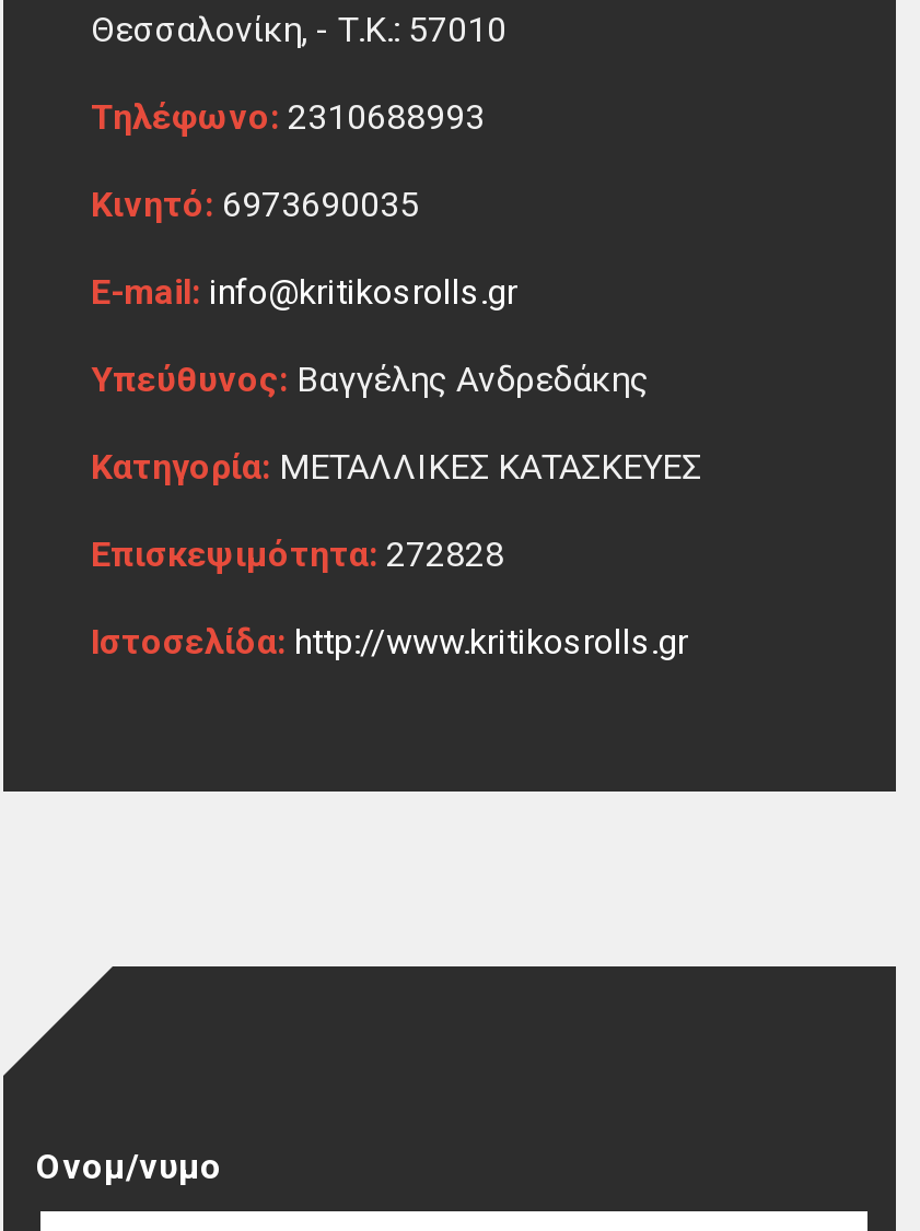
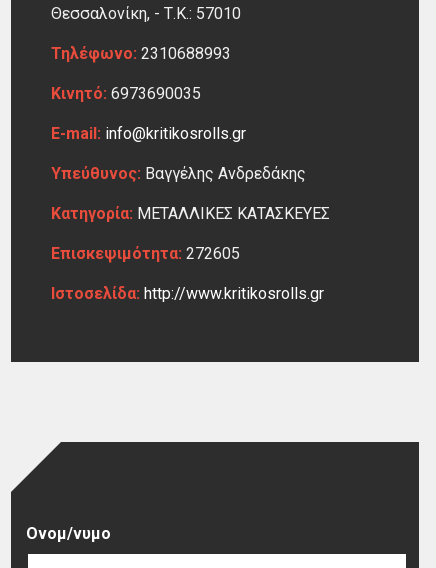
- Επισκεψιμότητα: 272828
+ Επισκεψιμότητα: 272605
